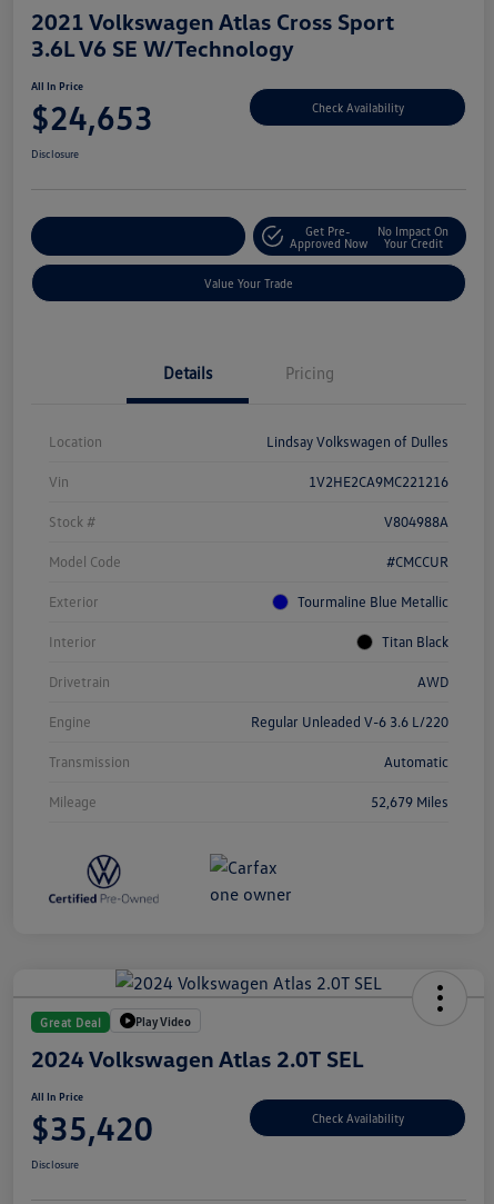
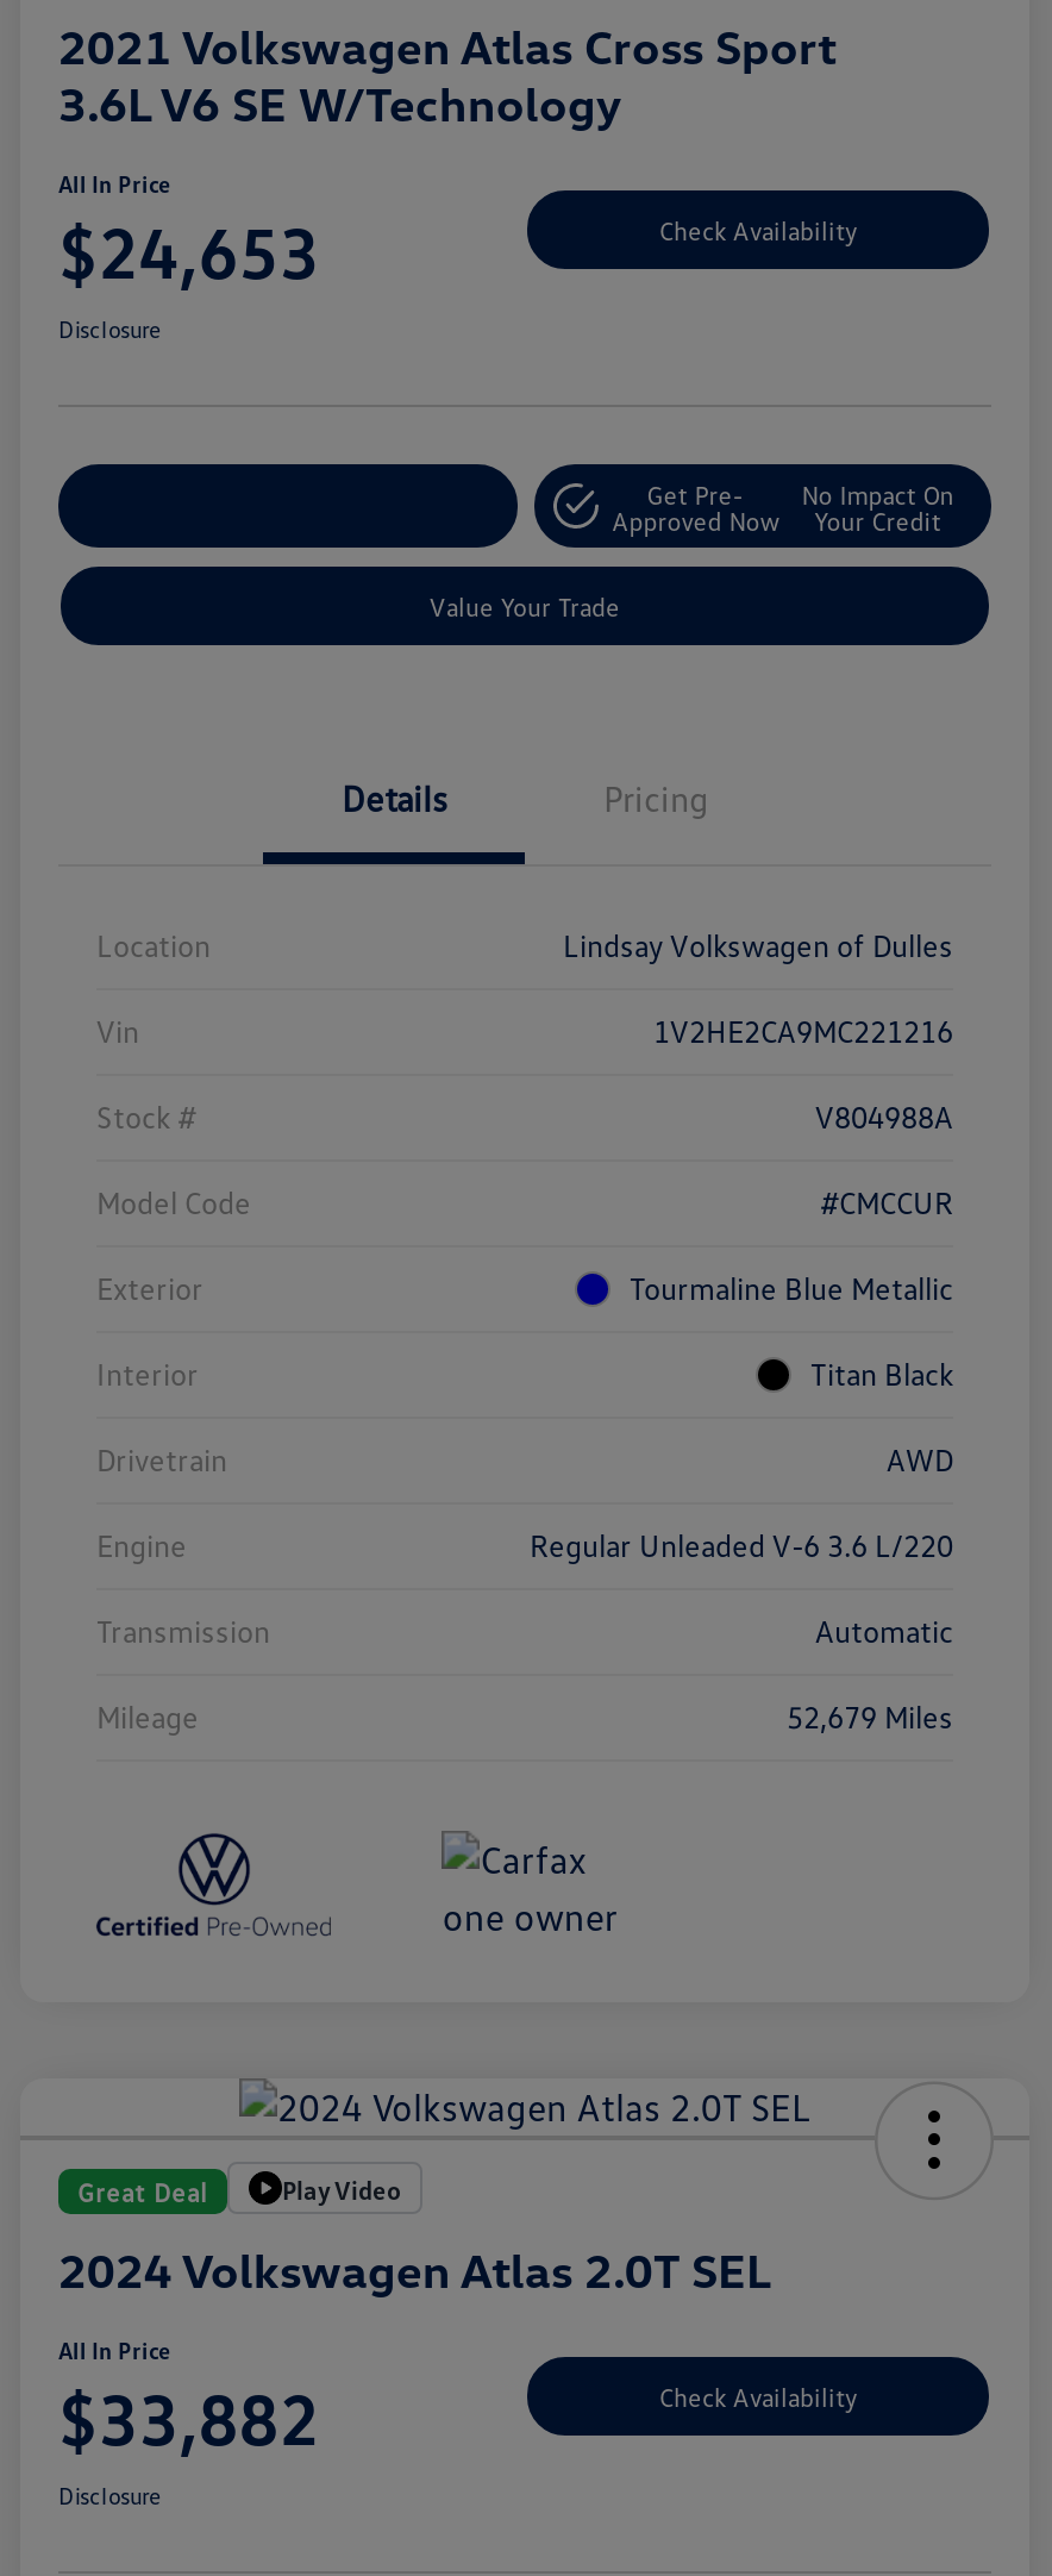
- $35,420
+ $33,882
